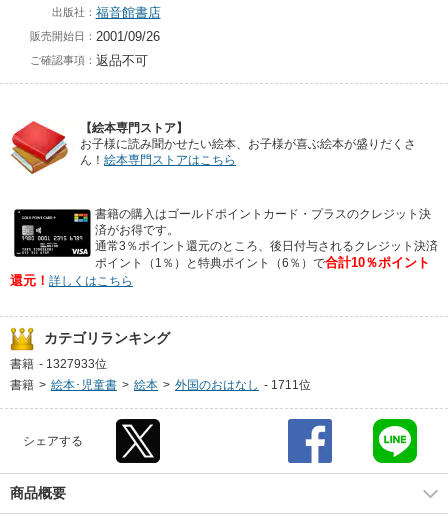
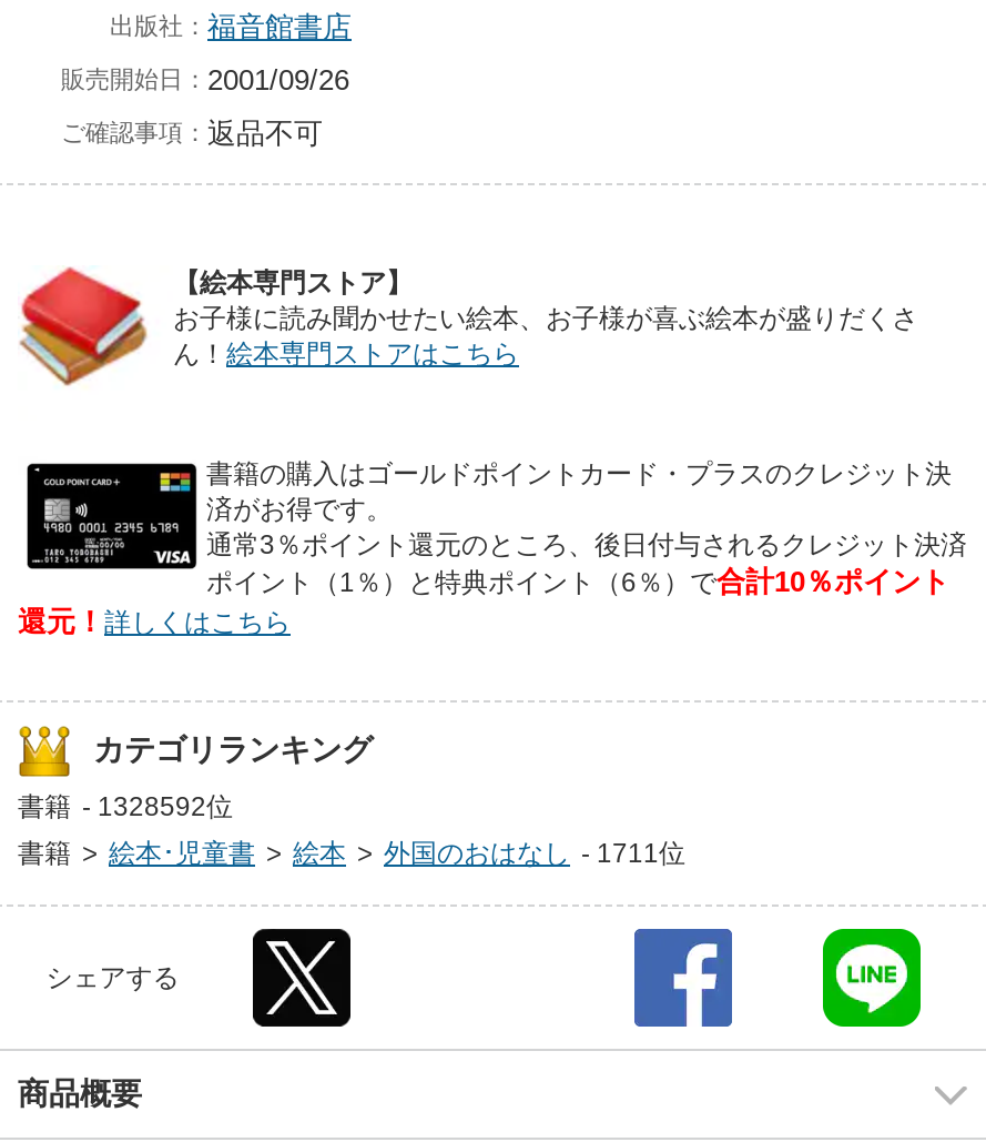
- 書籍 - 1327933位
+ 書籍 - 1328592位
